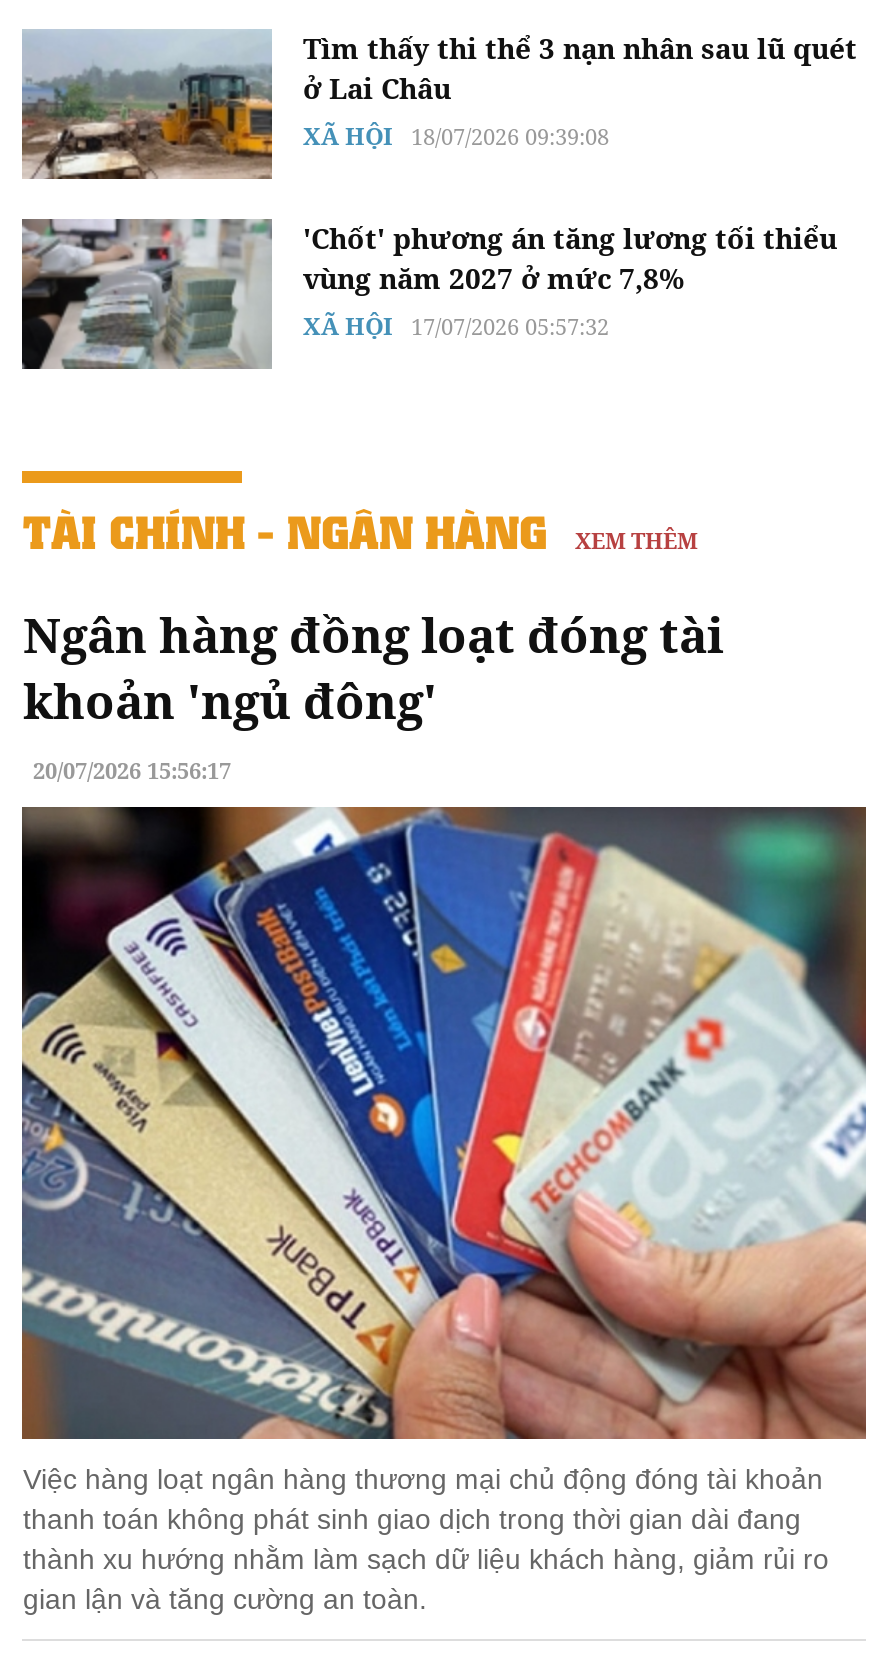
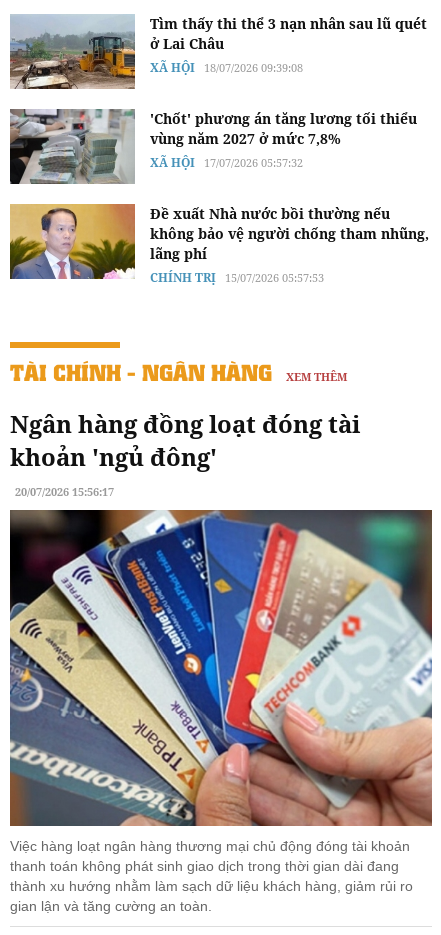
+ [image]
+ Đề xuất Nhà nước bồi thường nếu
+ không bảo vệ người chống tham nhũng,
+ lãng phí
+ CHÍNH TRỊ 15/07/2026 05:57:53
